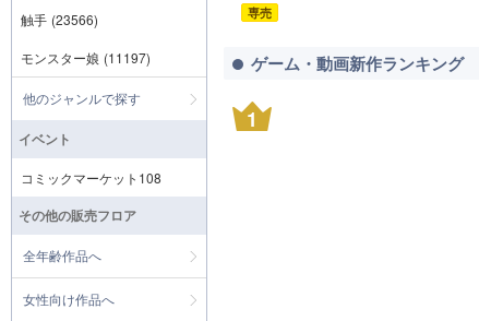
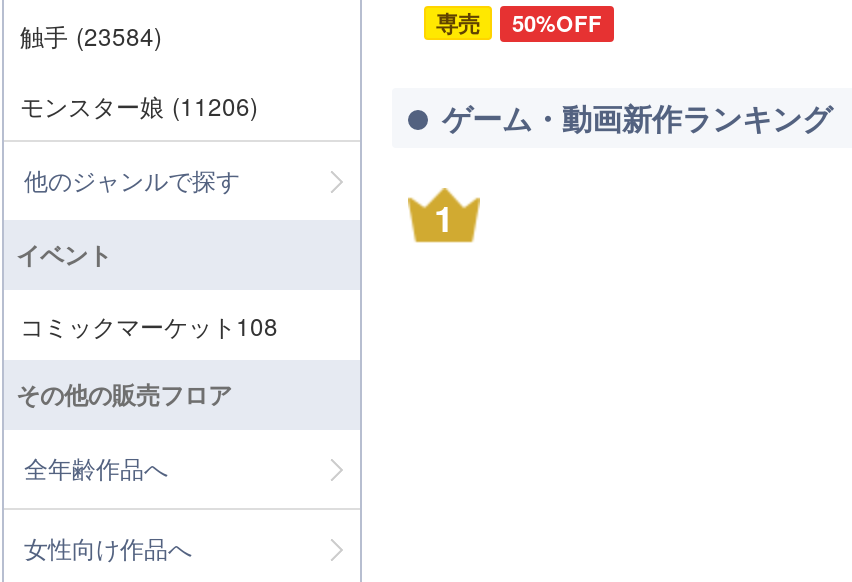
+ 50%OFF

- 触手 (23566)
+ 触手 (23584)

- モンスター娘 (11197)
+ モンスター娘 (11206)
